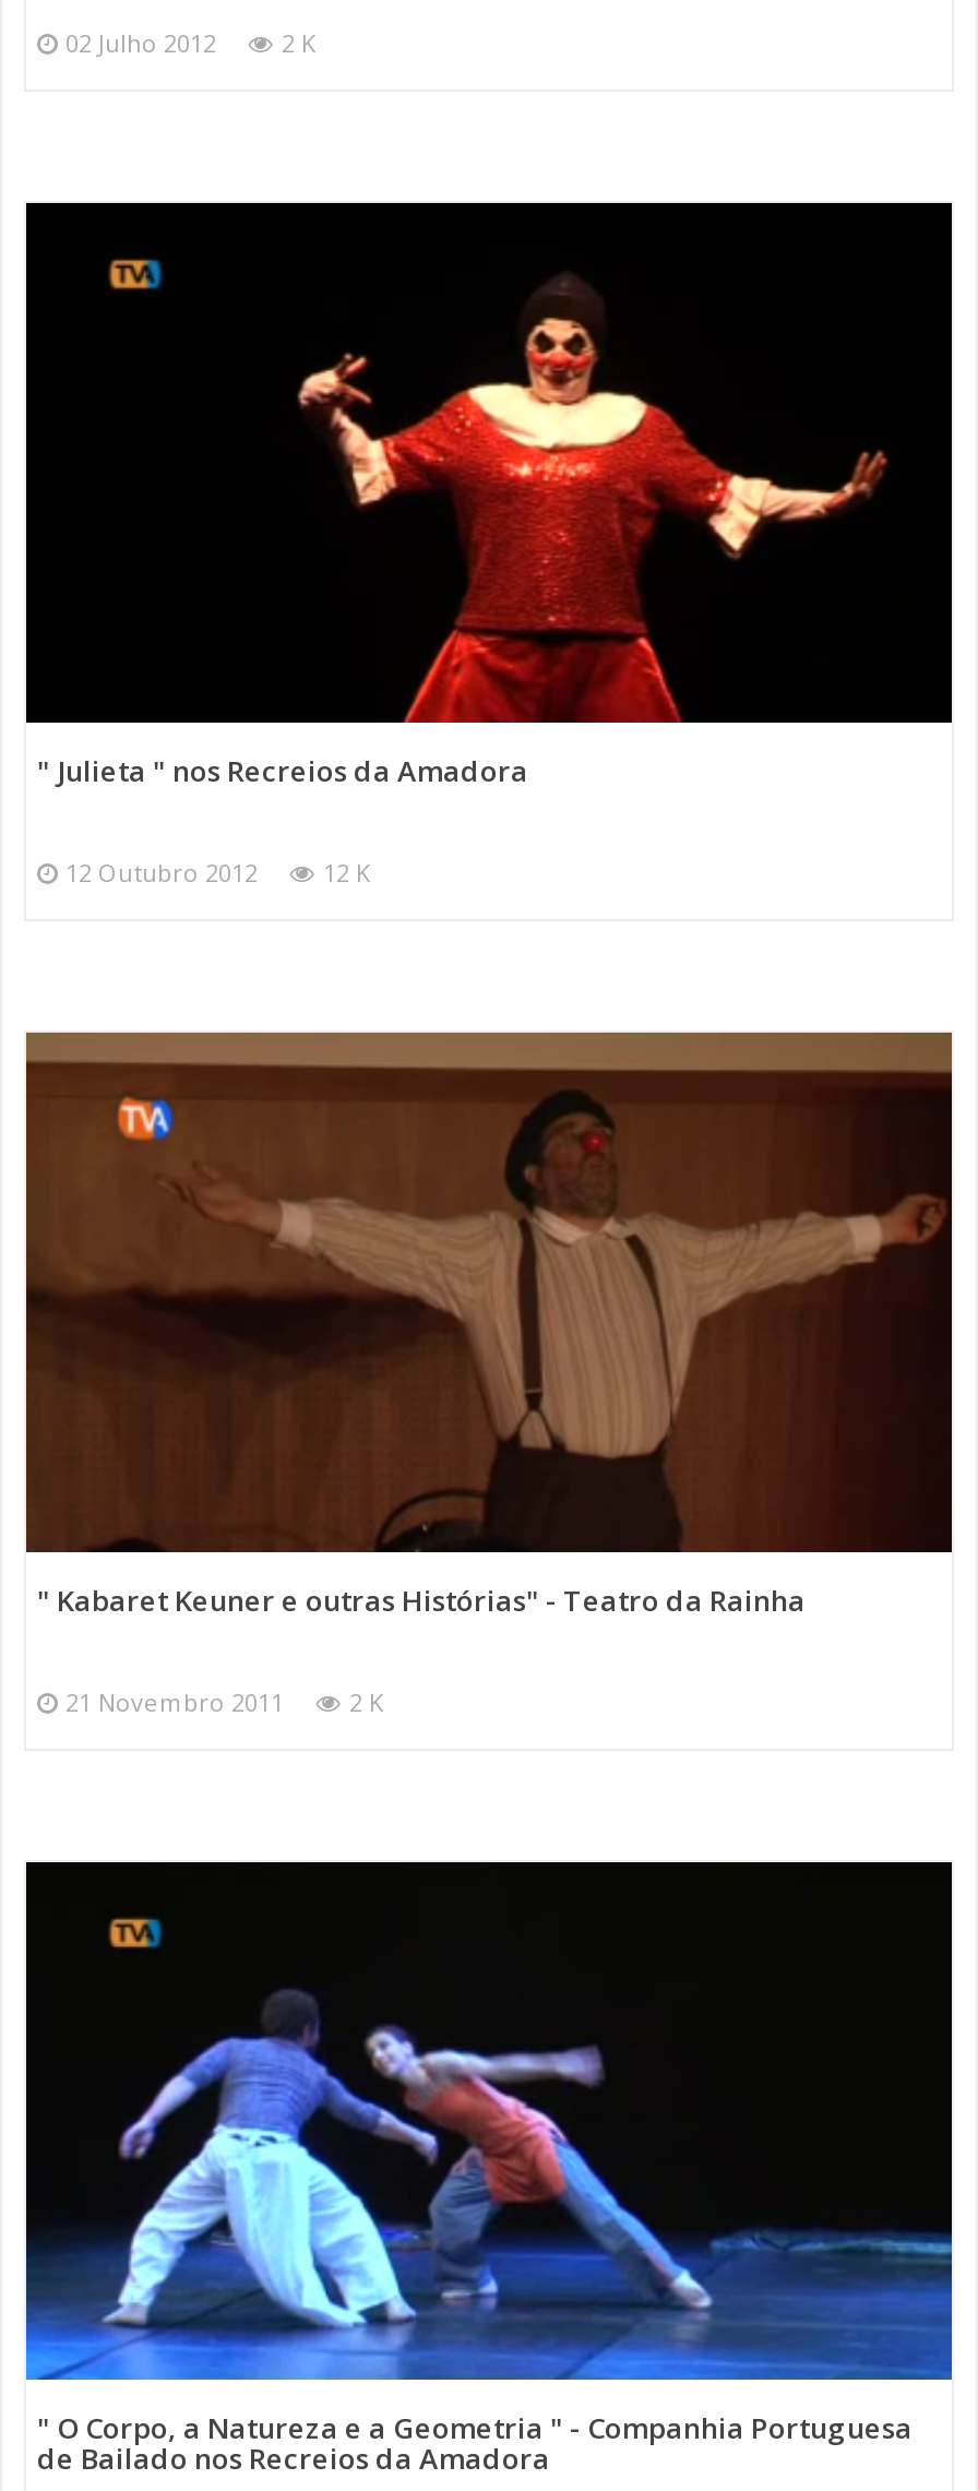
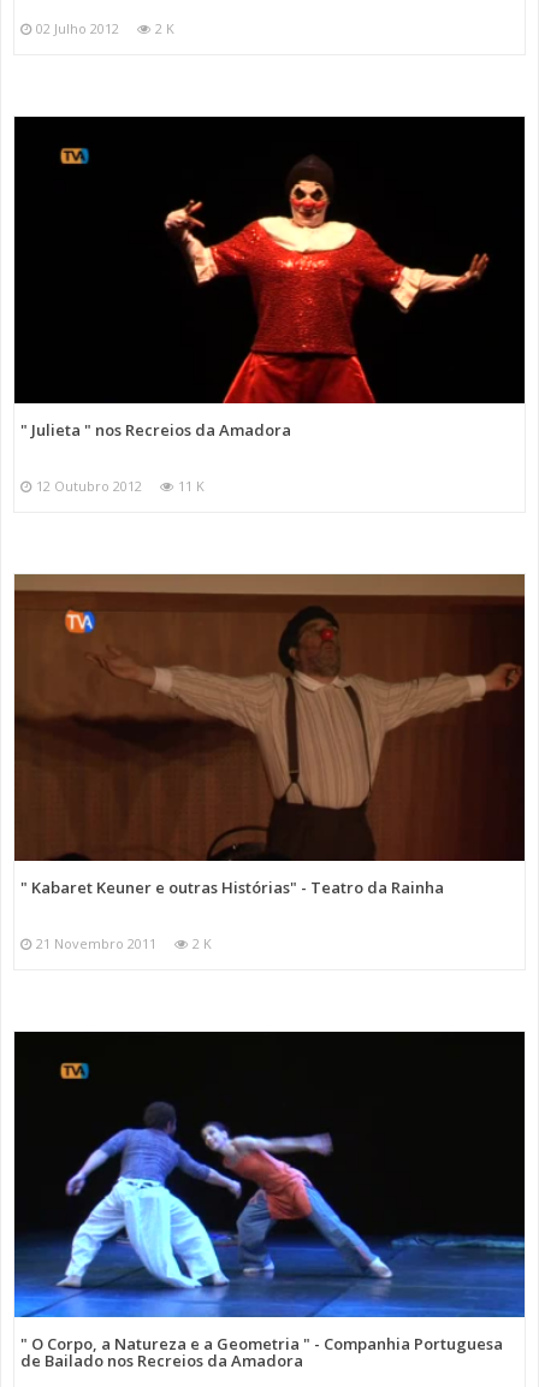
- 12 Outubro 2012 12 K
+ 12 Outubro 2012 11 K
